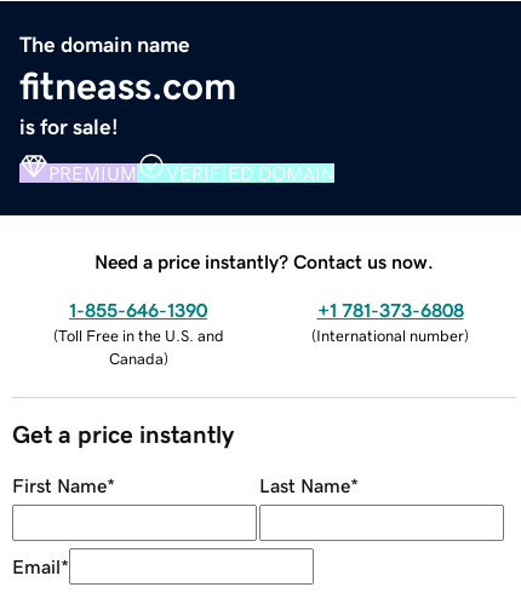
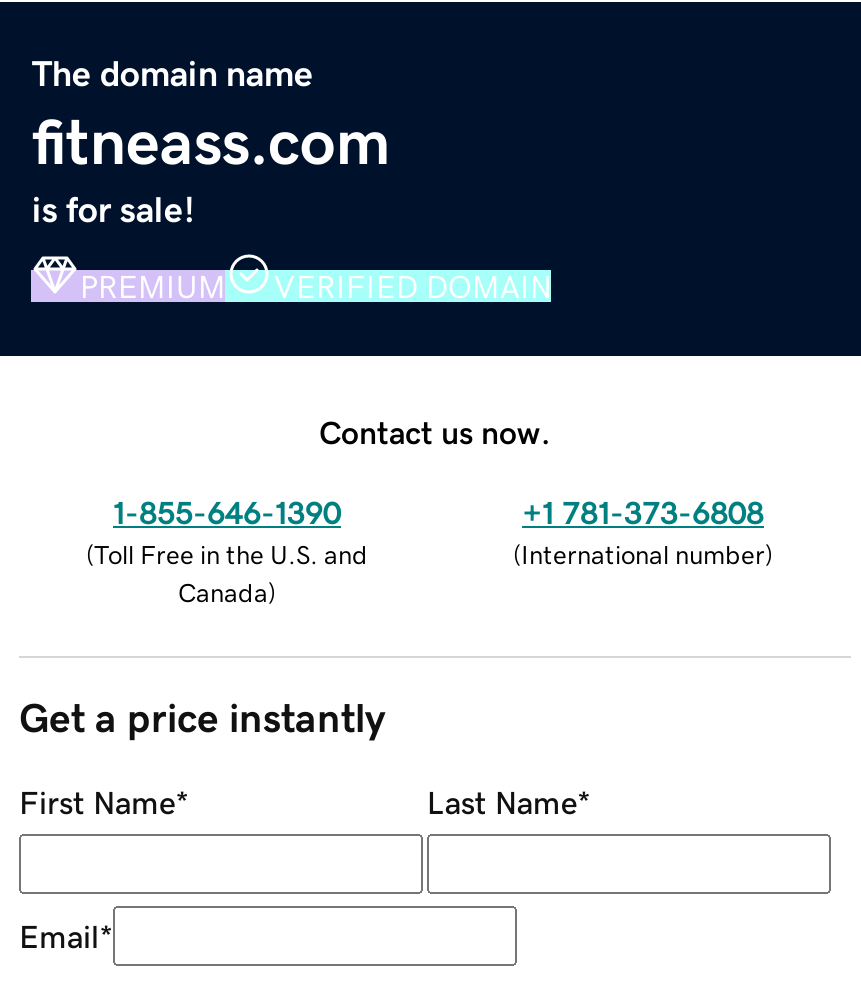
- Need a price instantly? Contact us now.
+ Contact us now.
